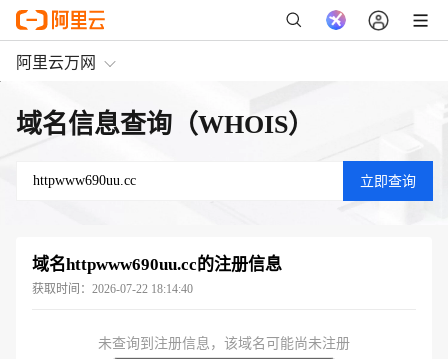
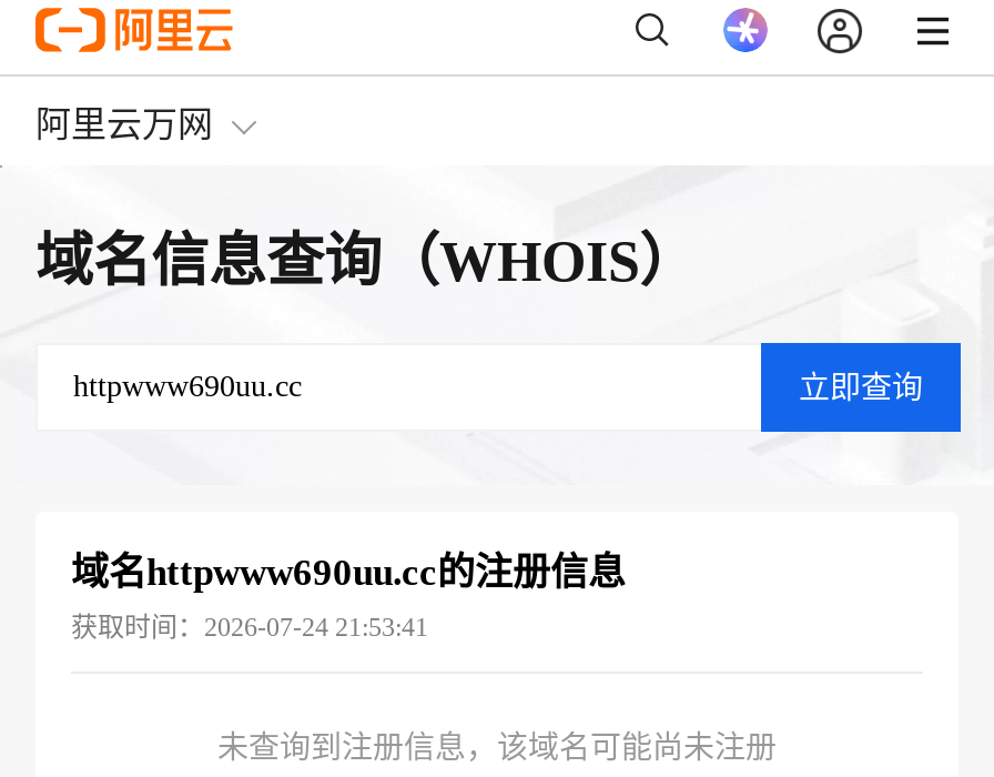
- 获取时间：2026-07-22 18:14:40
+ 获取时间：2026-07-24 21:53:41
